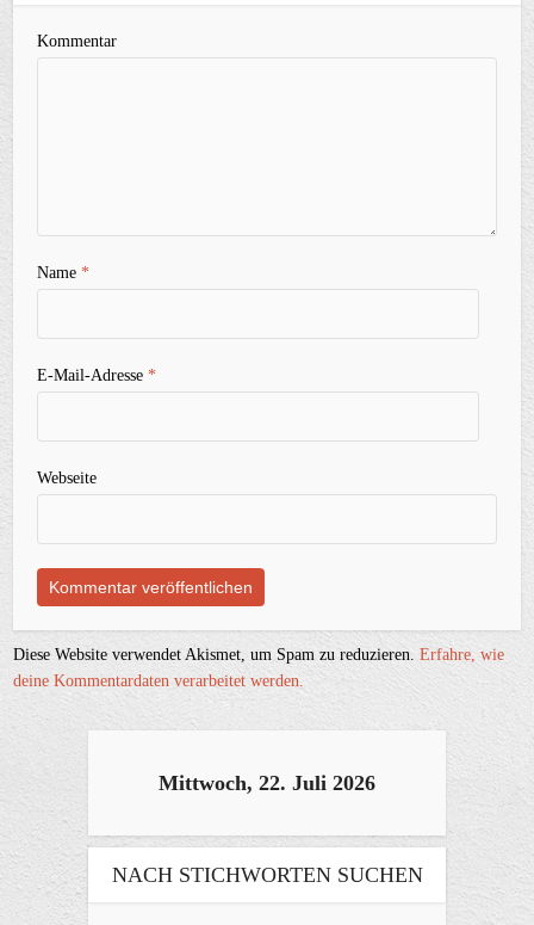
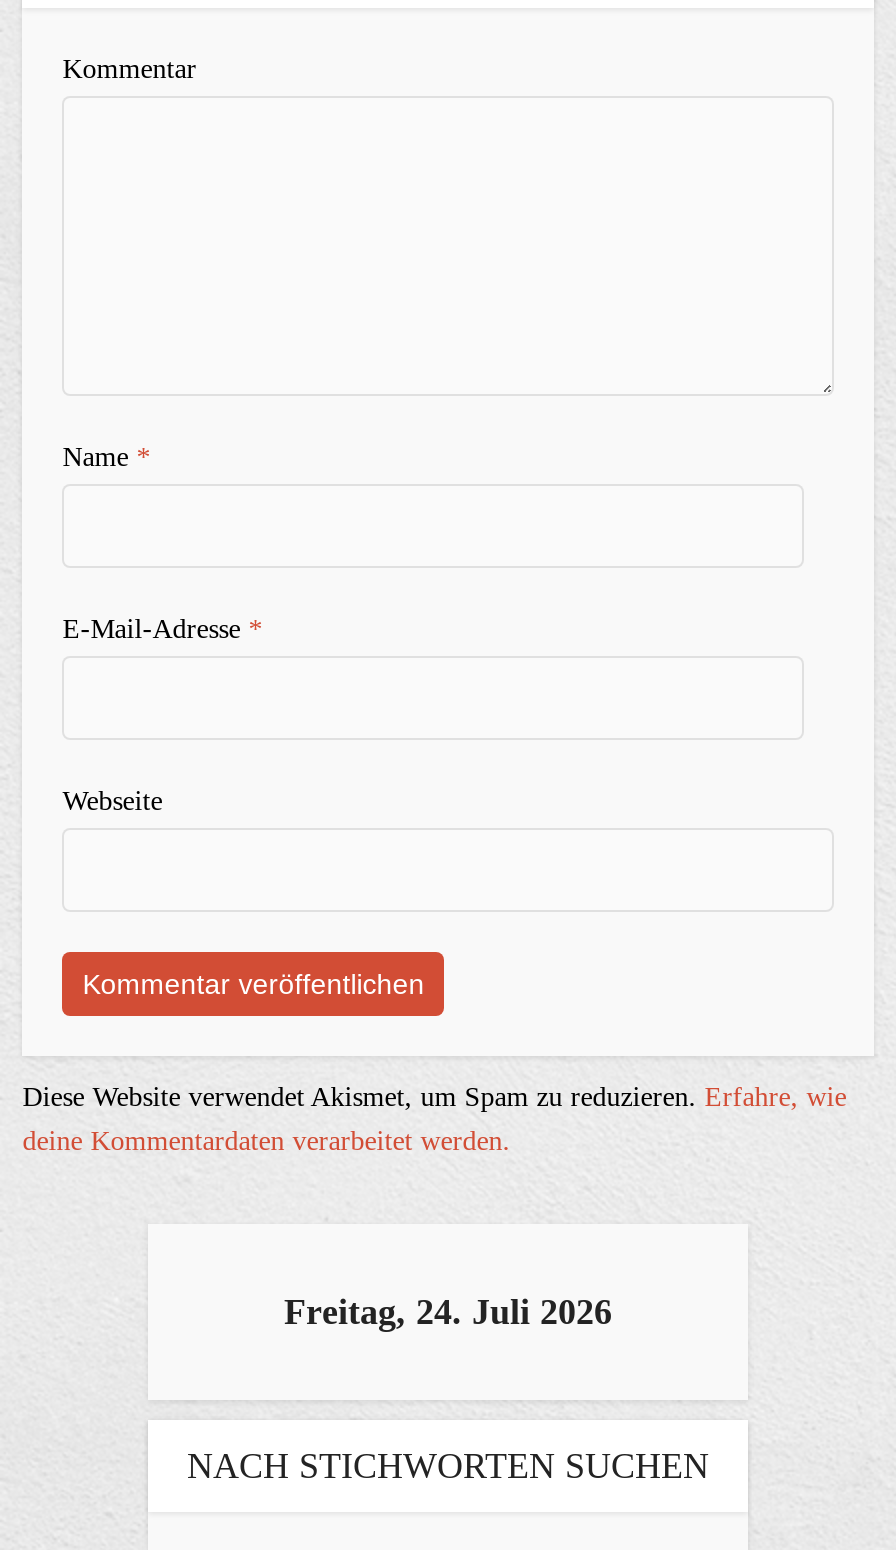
- Mittwoch, 22. Juli 2026
+ Freitag, 24. Juli 2026
